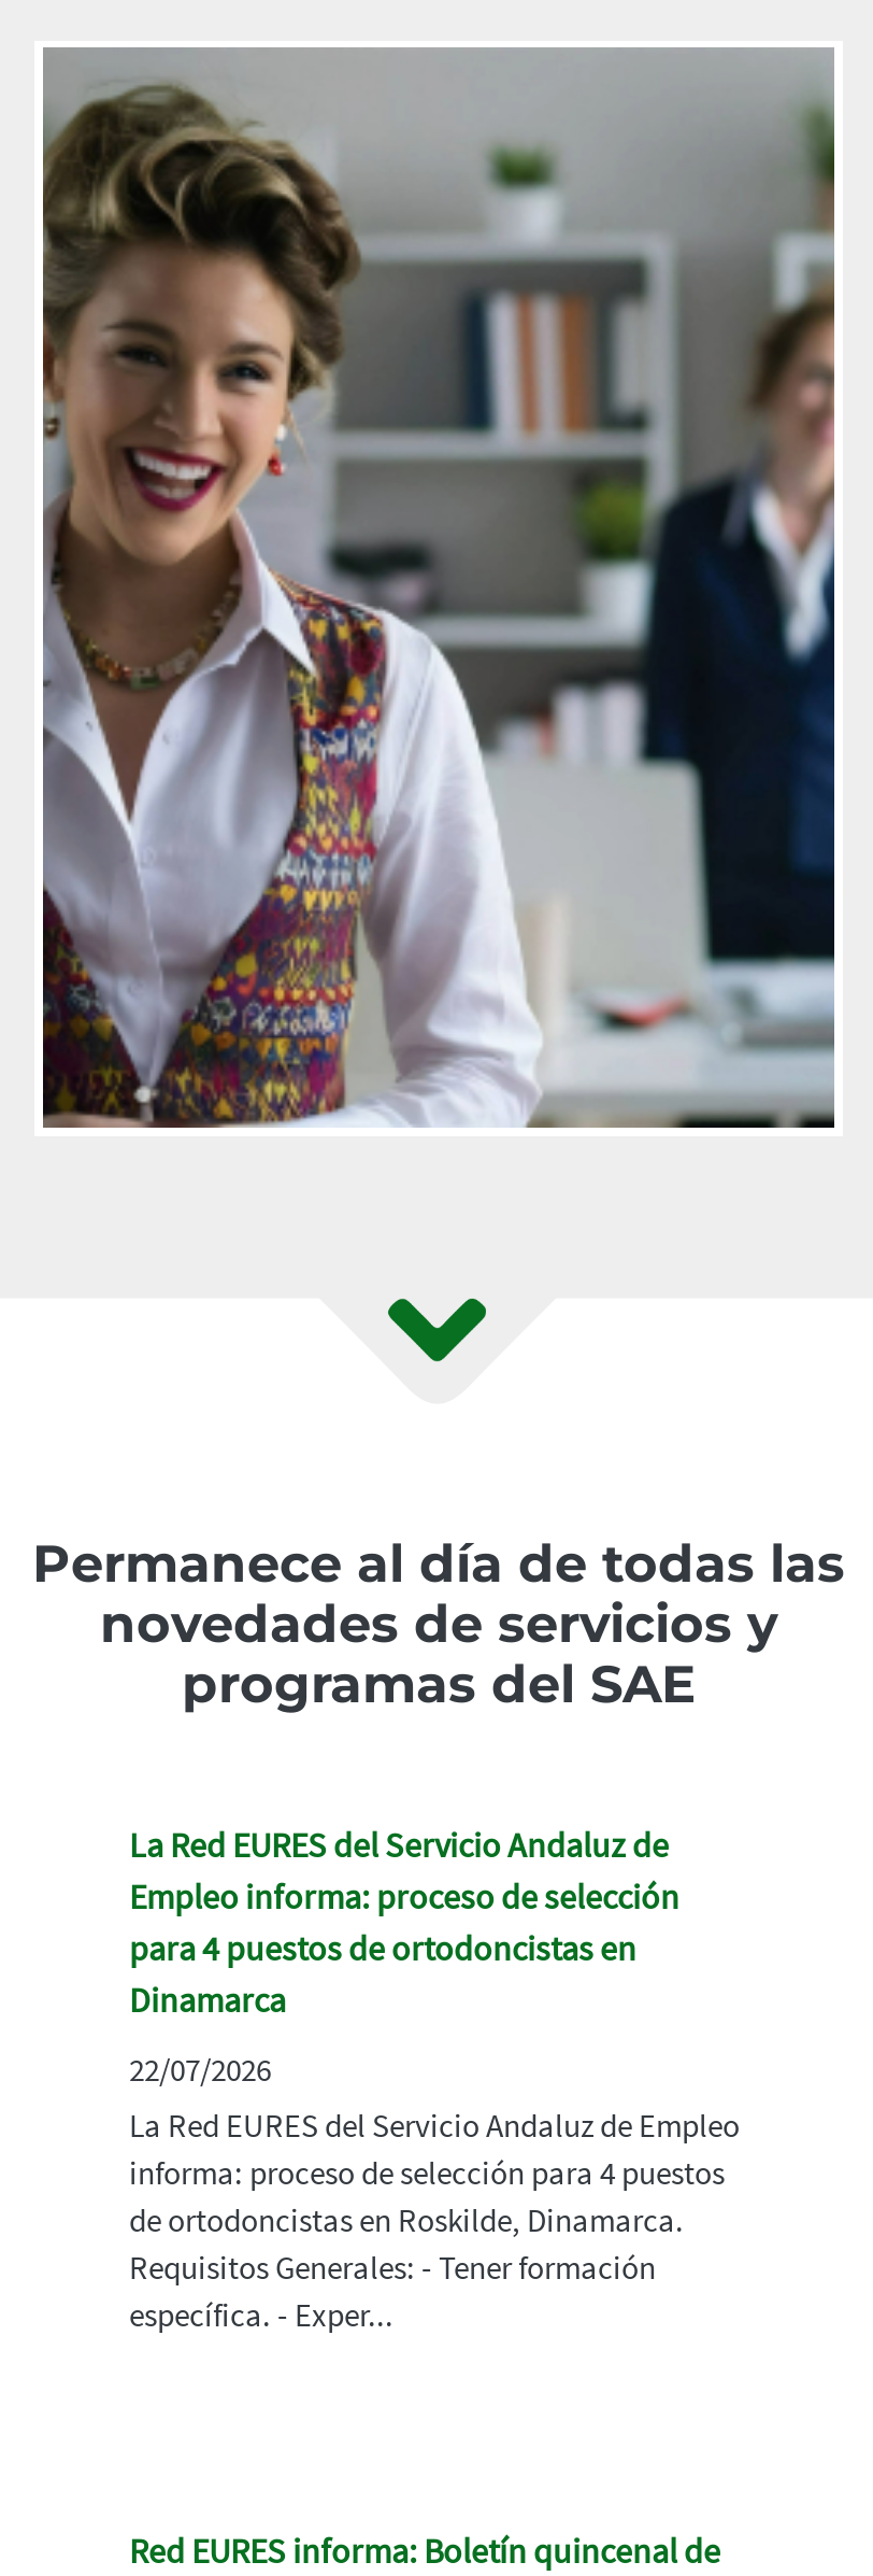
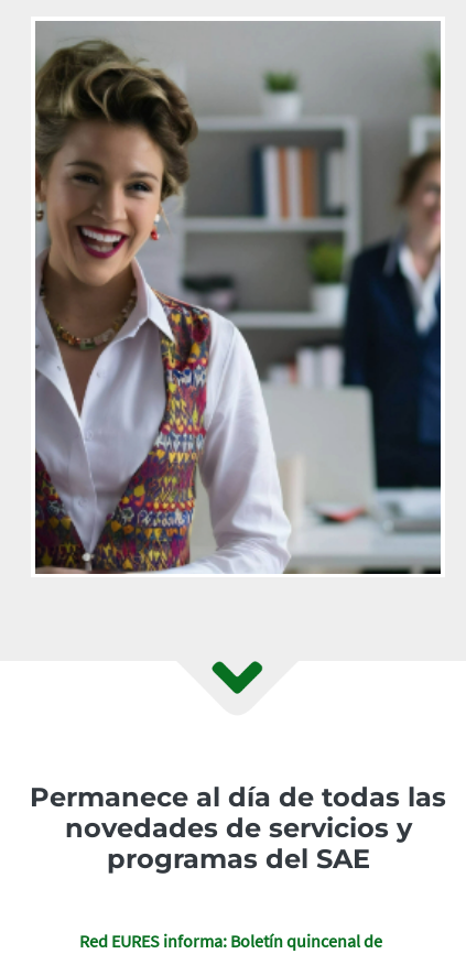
- La Red EURES del Servicio Andaluz de
- Empleo informa: proceso de selección
- para 4 puestos de ortodoncistas en
- Dinamarca
- 22/07/2026
- La Red EURES del Servicio Andaluz de Empleo
- informa: proceso de selección para 4 puestos
- de ortodoncistas en Roskilde, Dinamarca.
- Requisitos Generales: - Tener formación
- específica. - Exper...
